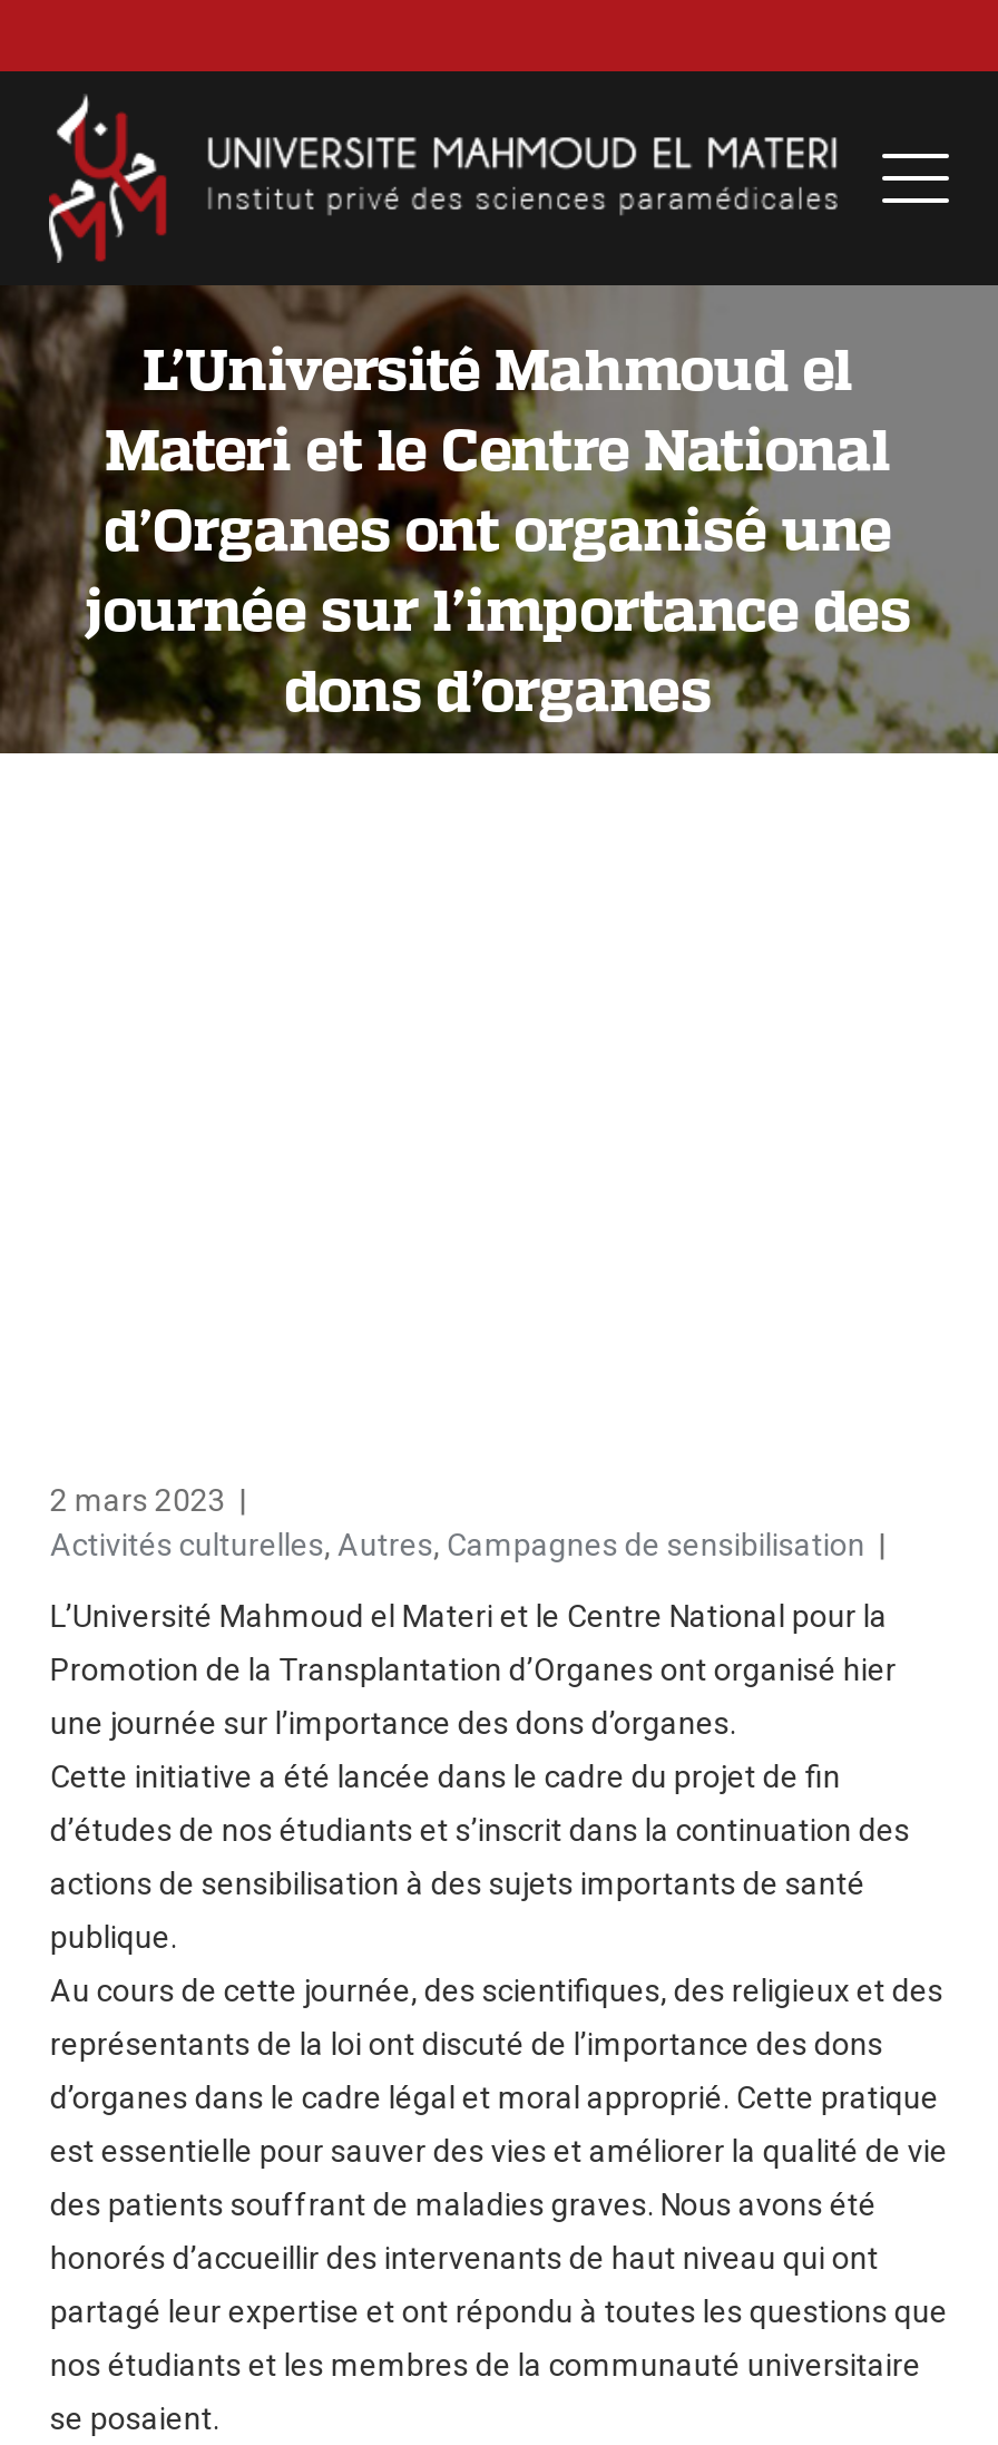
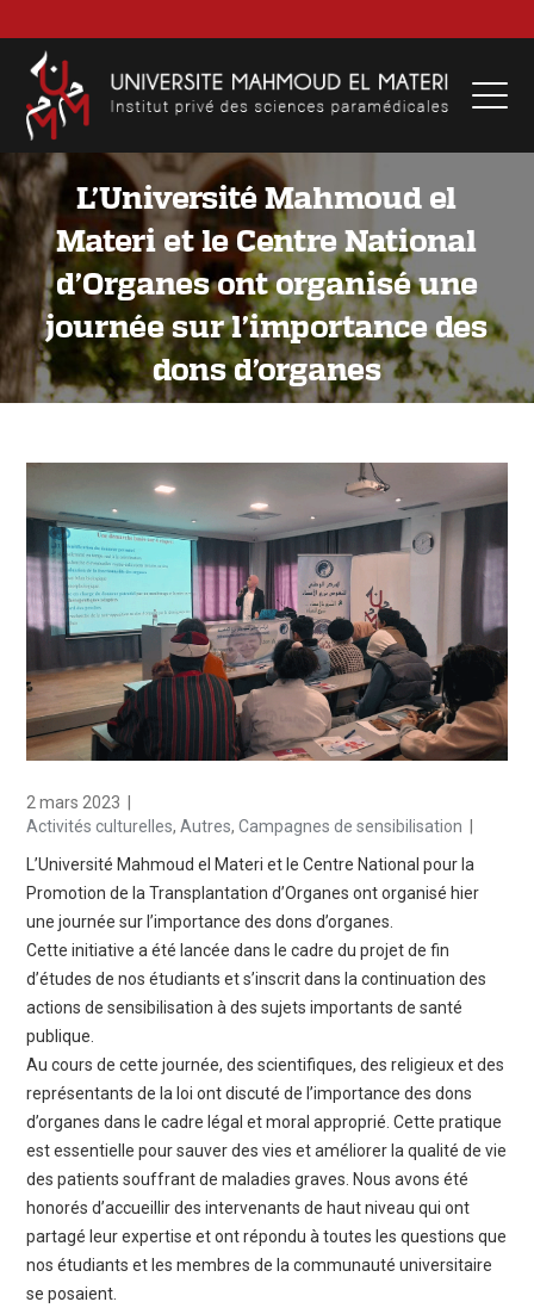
+ [image]
